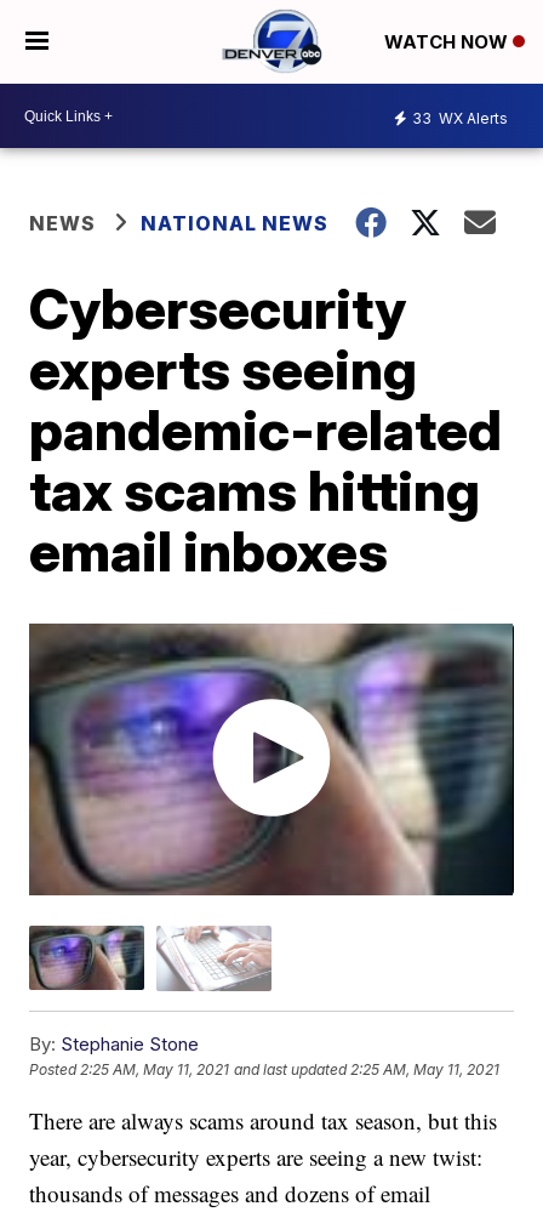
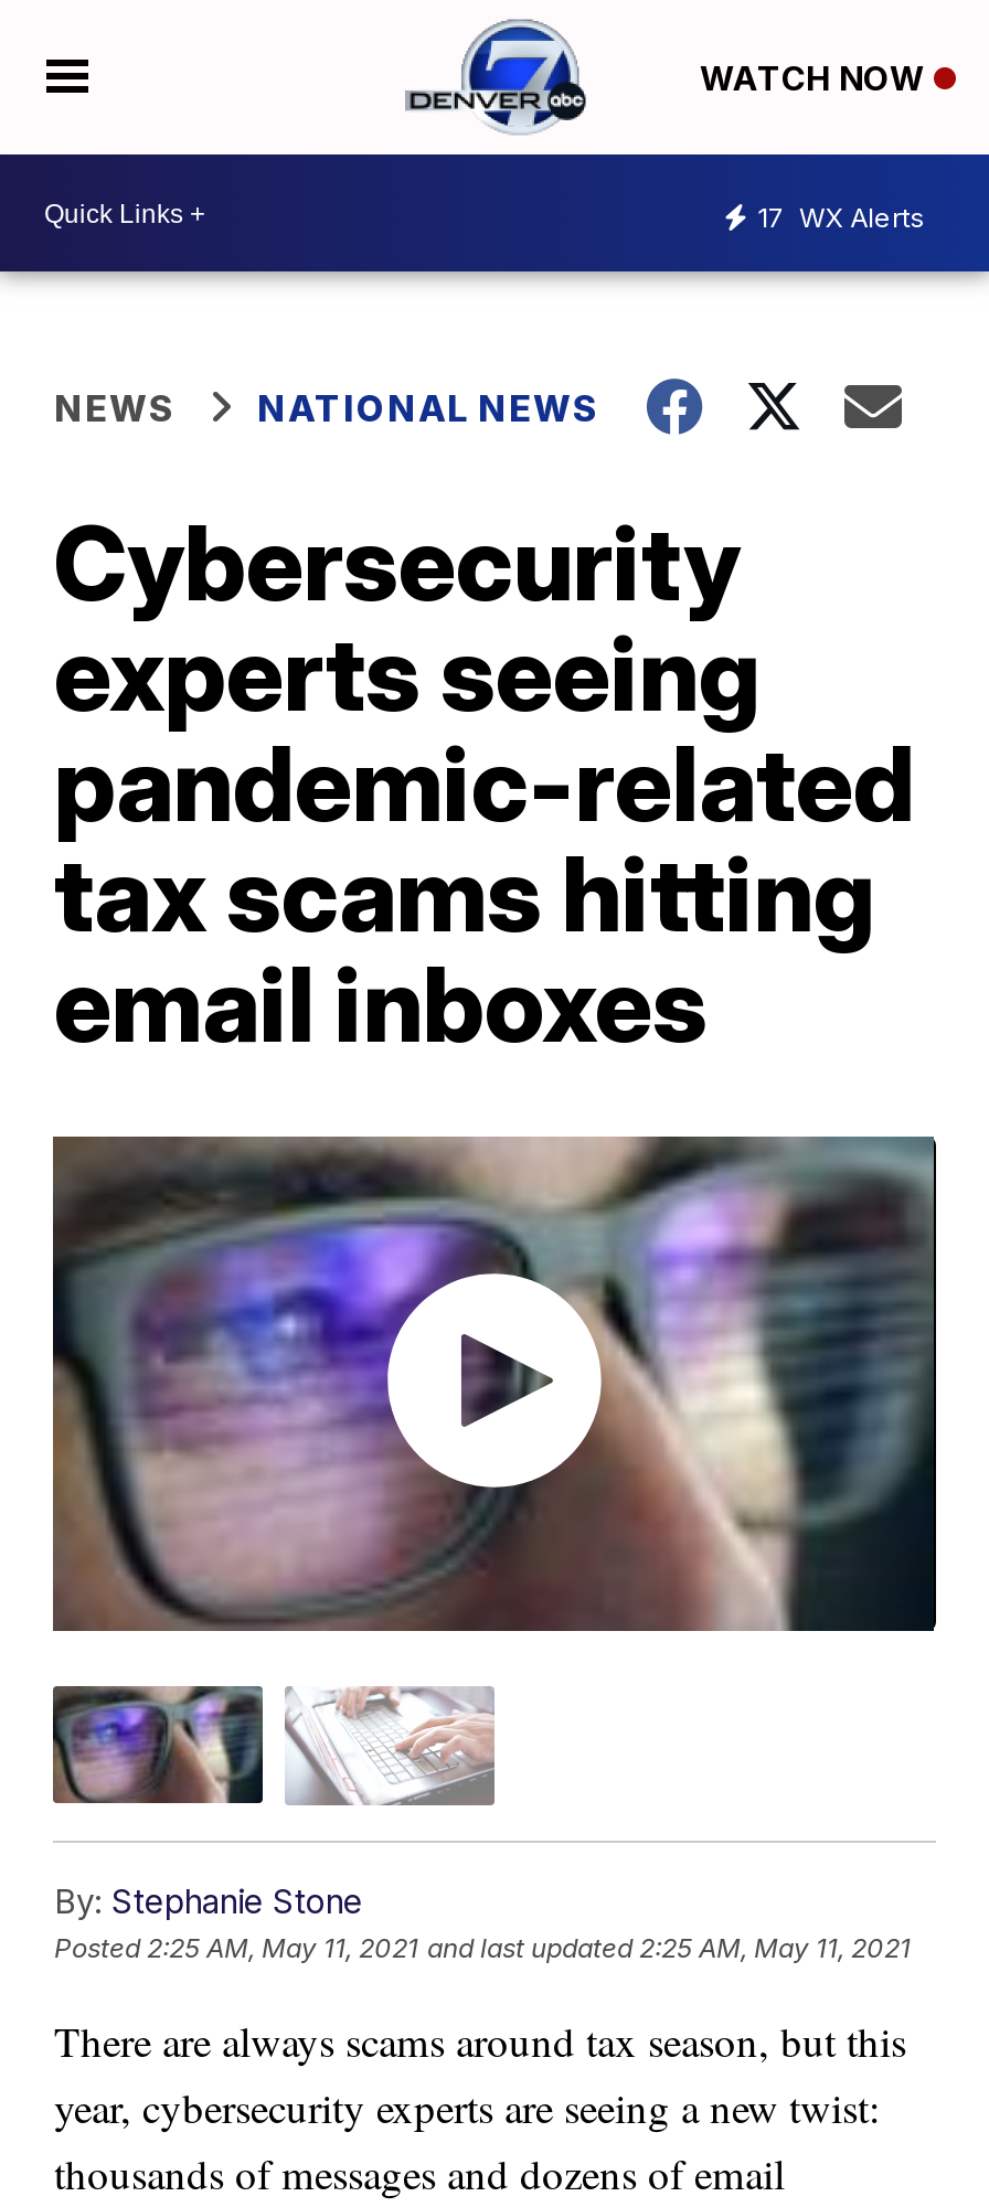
- 33 WX Alerts
+ 17 WX Alerts
